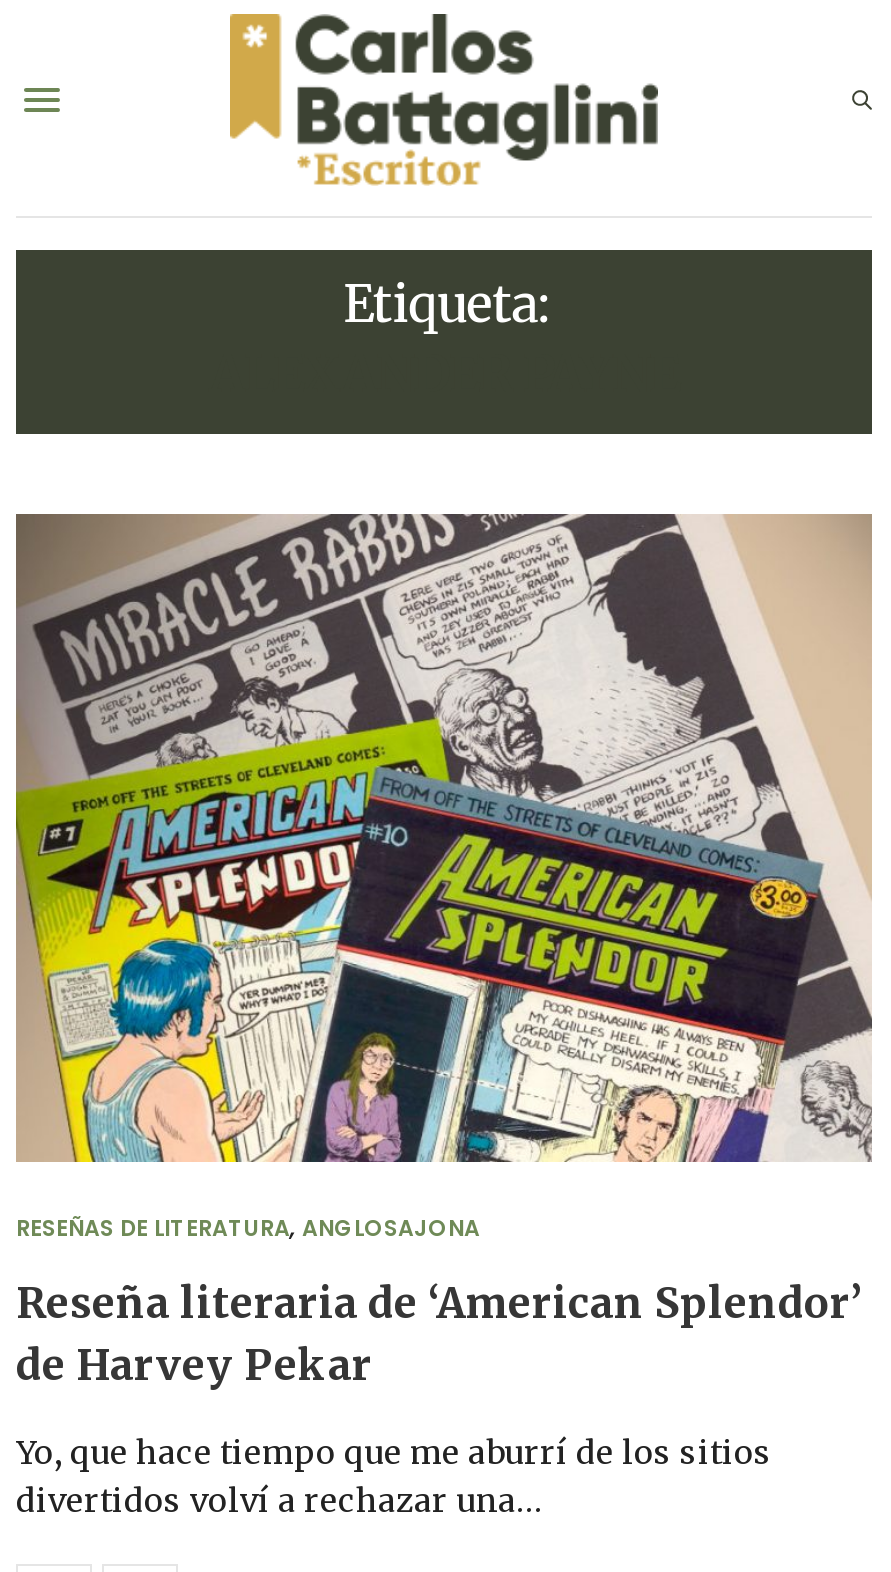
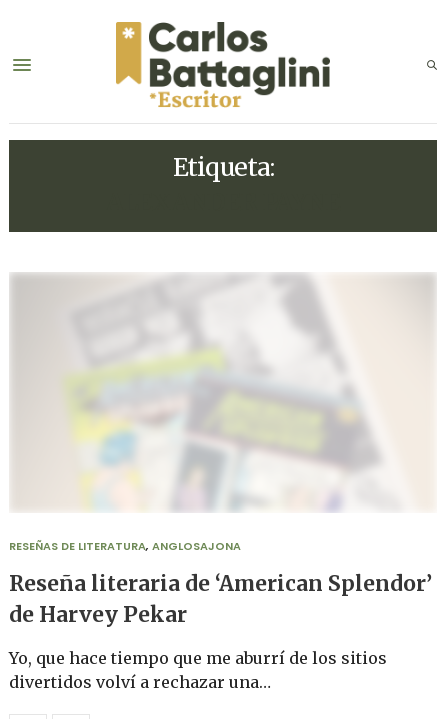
- [image]
+ [image]
